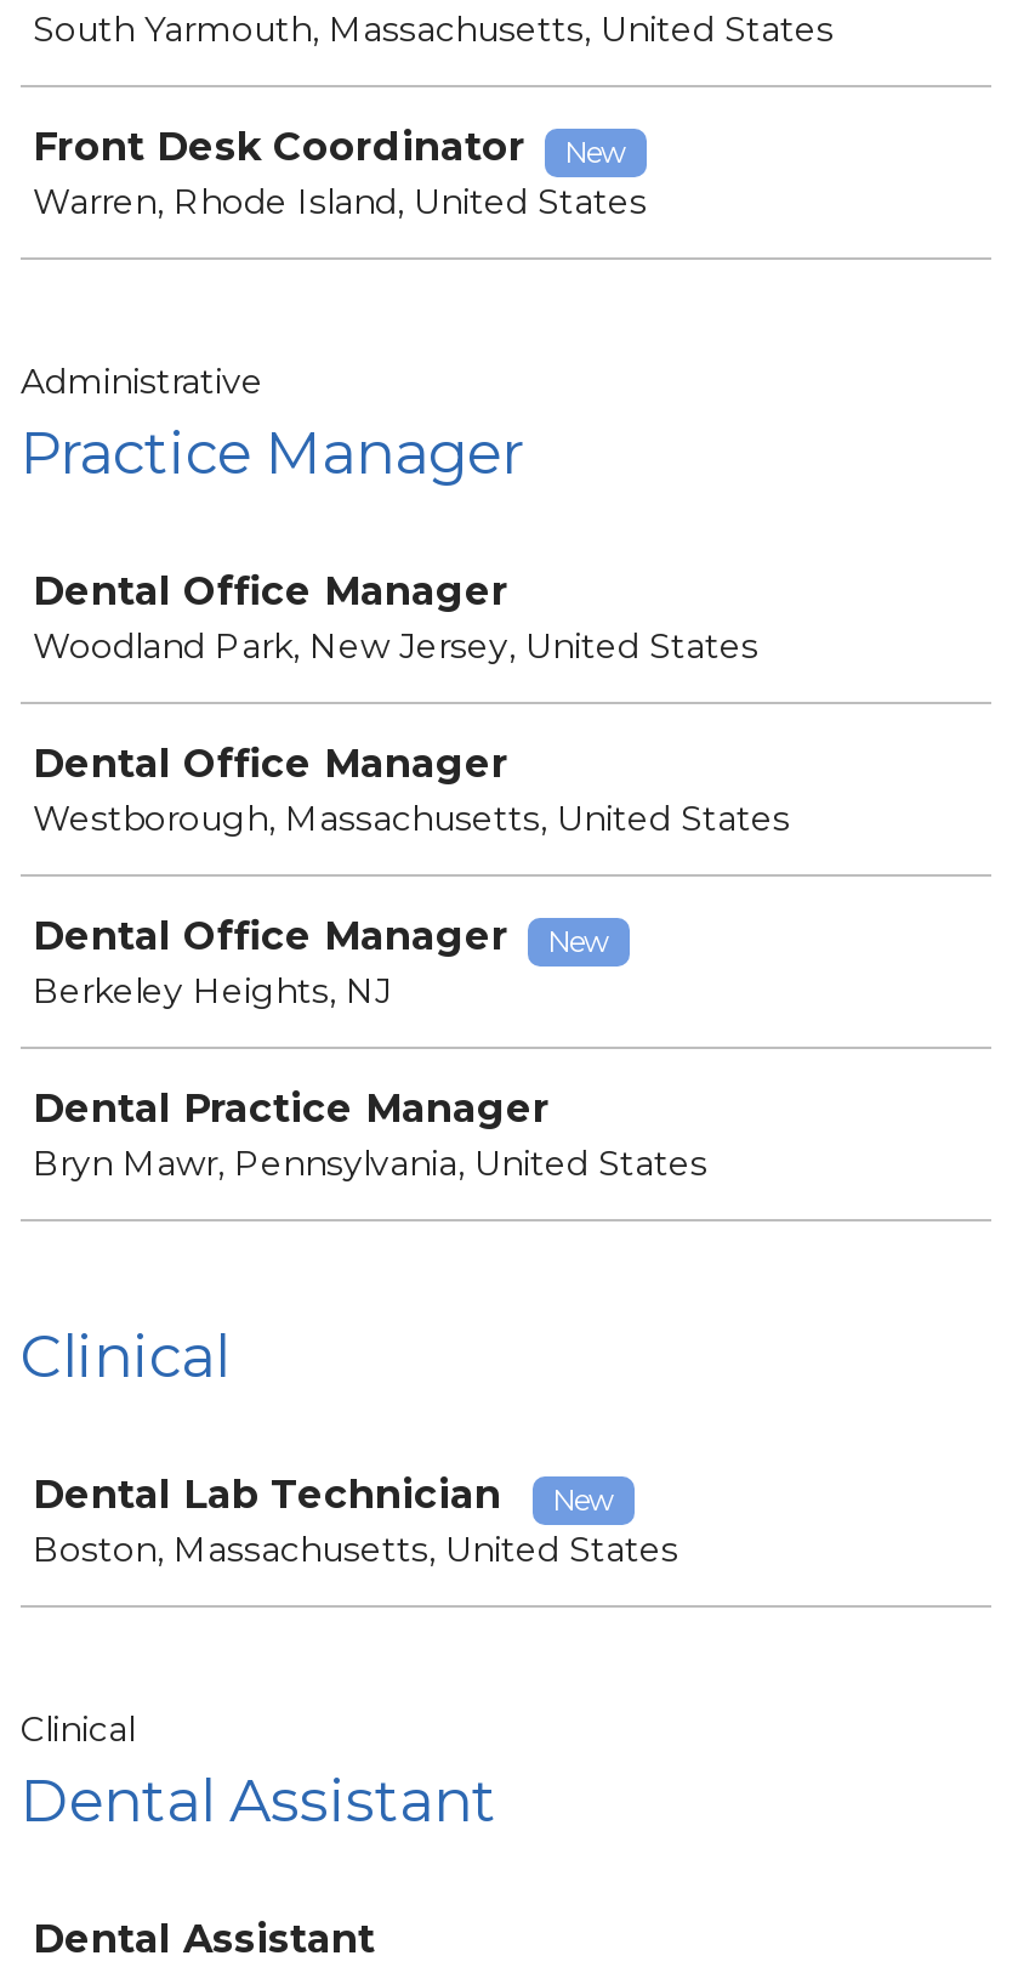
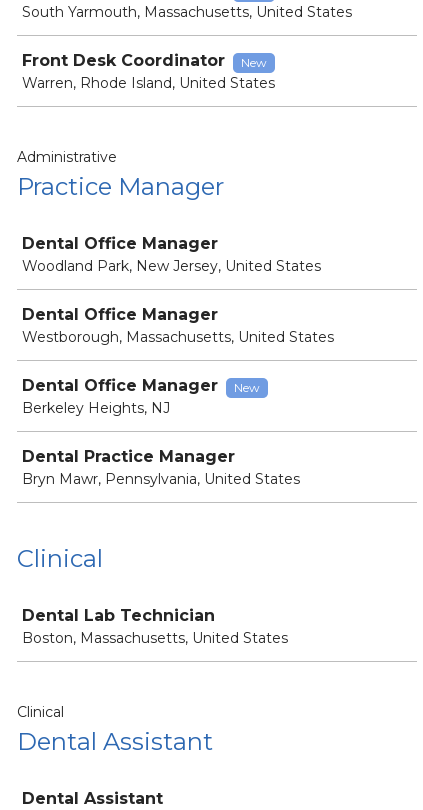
- New
